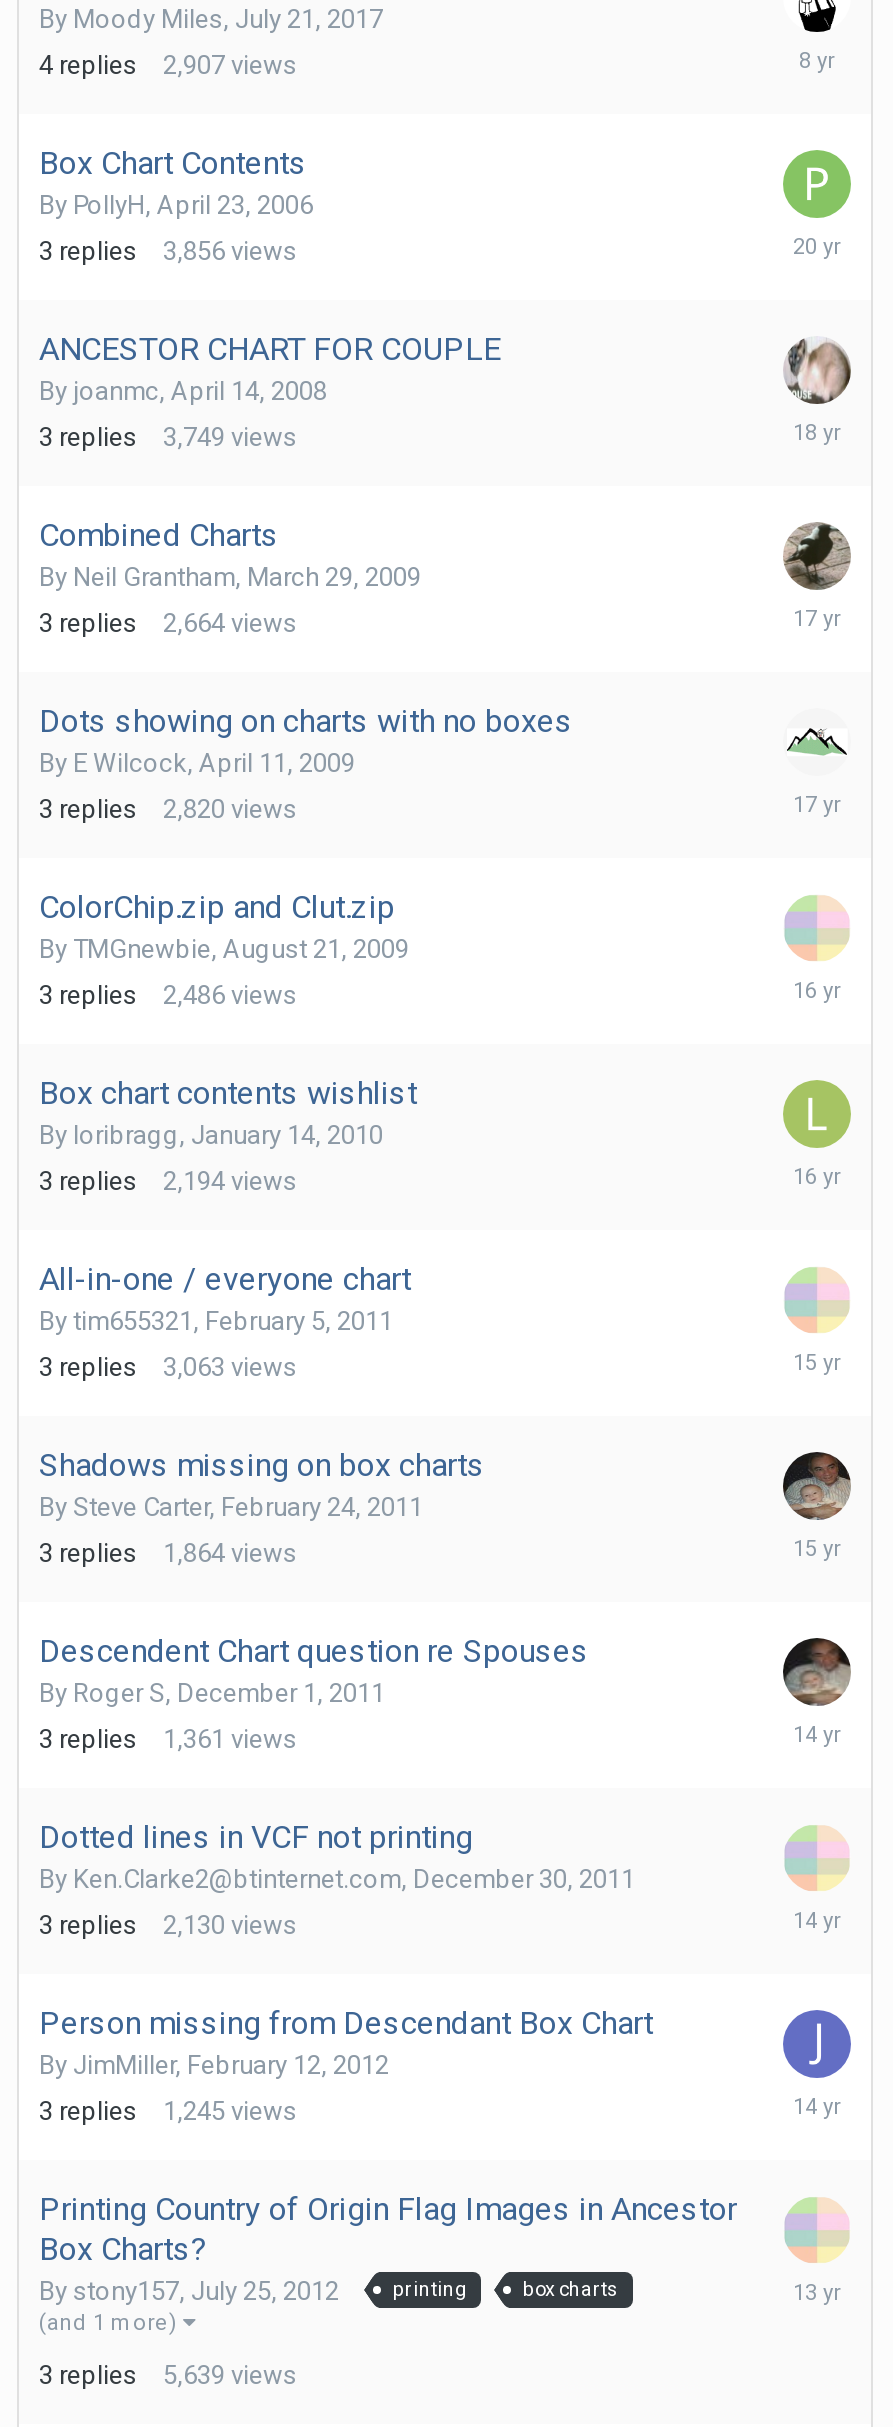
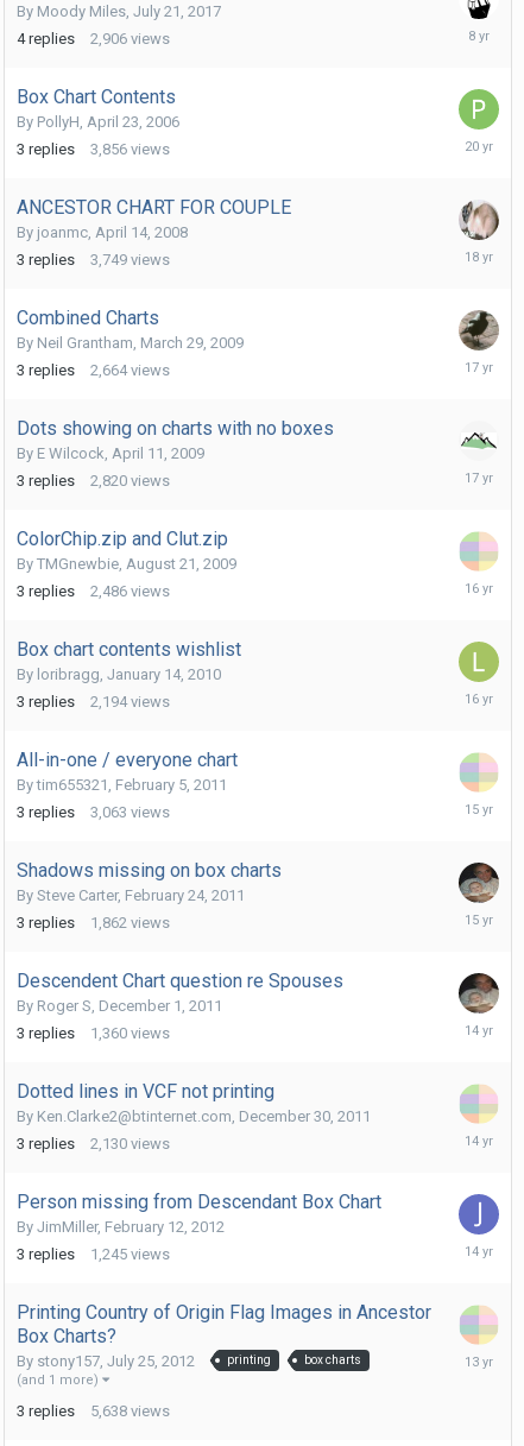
- 4 replies 2,907 views
+ 4 replies 2,906 views

- 3 replies 1,864 views
+ 3 replies 1,862 views

- 3 replies 1,361 views
+ 3 replies 1,360 views

- 3 replies 5,639 views
+ 3 replies 5,638 views
